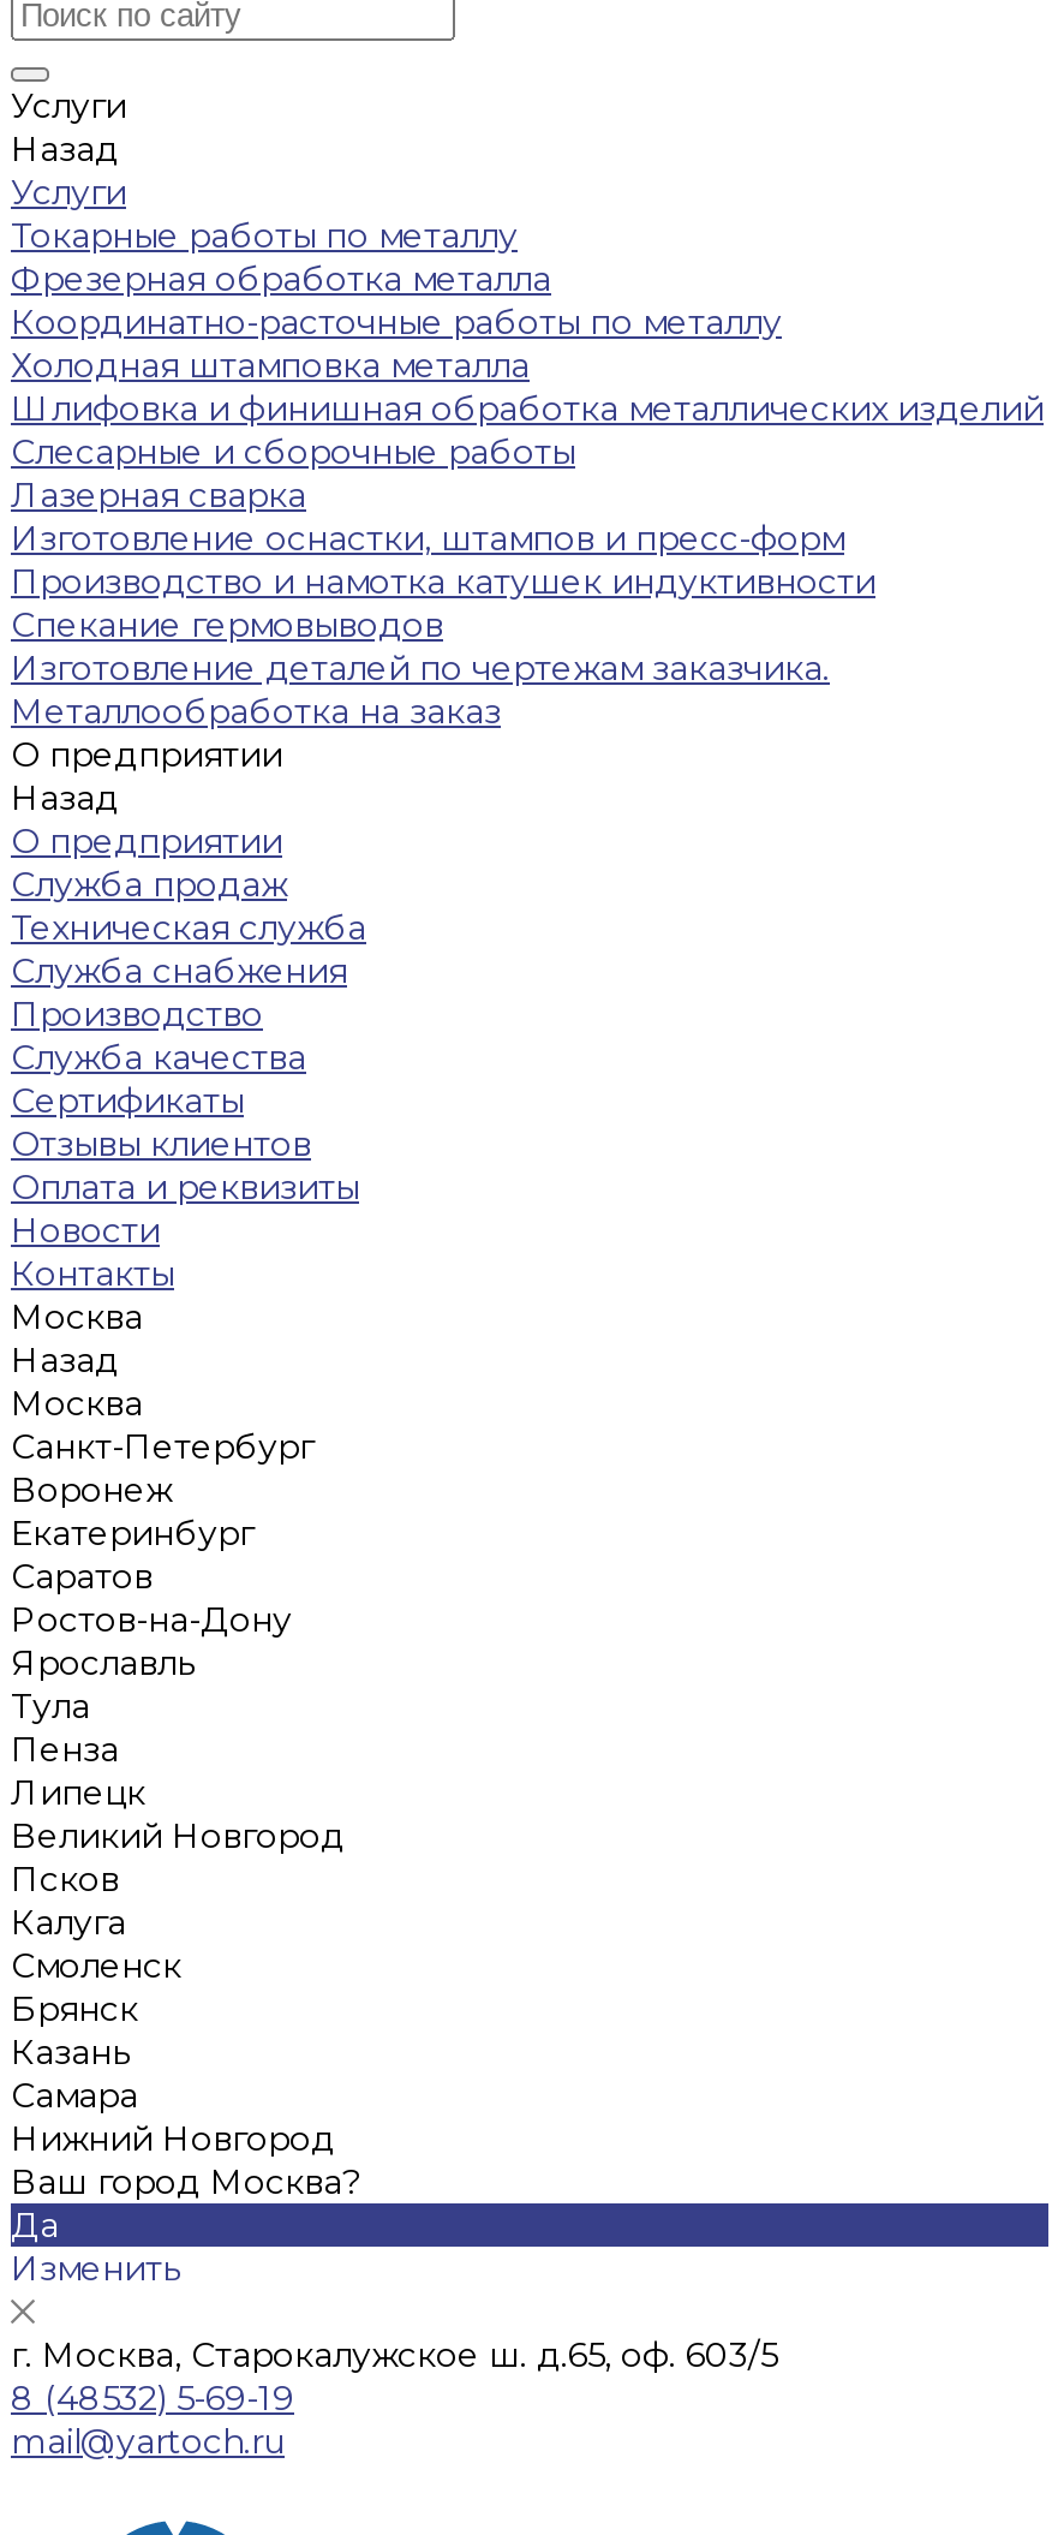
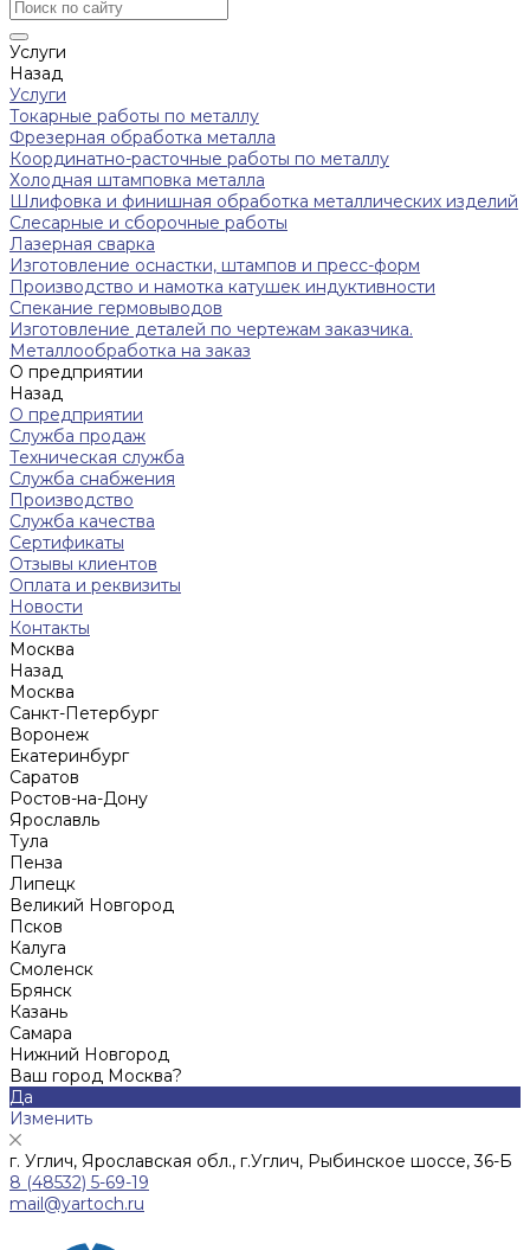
- г. Москва, Старокалужское ш. д.65, оф. 603/5
+ г. Углич, Ярославская обл., г.Углич, Рыбинское шоссе, 36-Б
